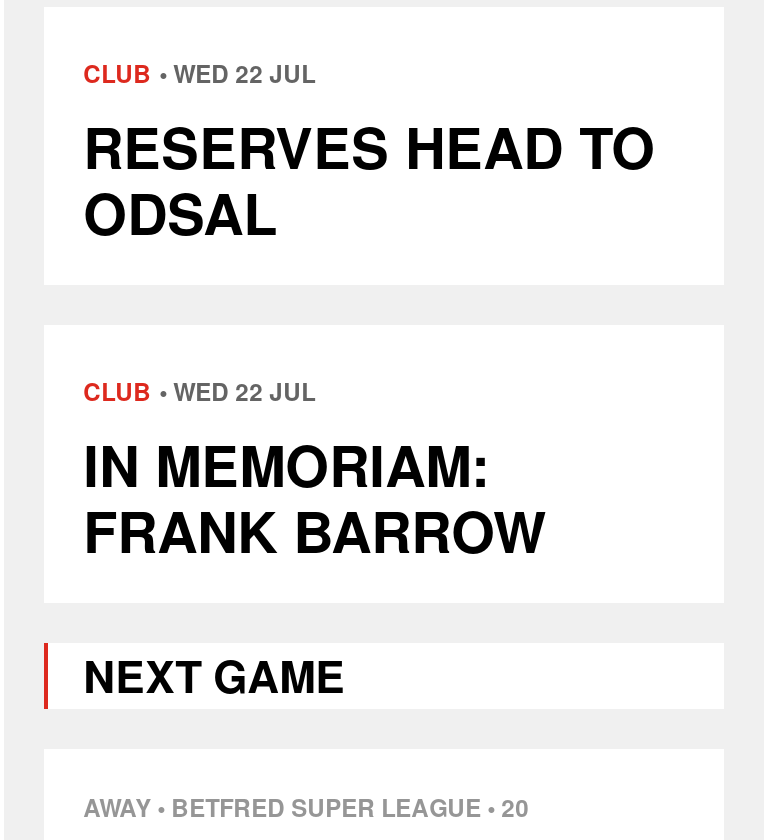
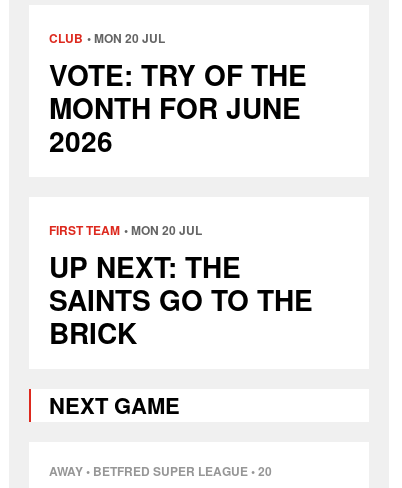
- WED 22 JUL
- RESERVES HEAD TO
- ODSAL
+ MON 20 JUL
+ VOTE: TRY OF THE
+ MONTH FOR JUNE
+ 2026

- CLUB
- WED 22 JUL
- IN MEMORIAM:
- FRANK BARROW
+ FIRST TEAM
+ MON 20 JUL
+ UP NEXT: THE
+ SAINTS GO TO THE
+ BRICK
